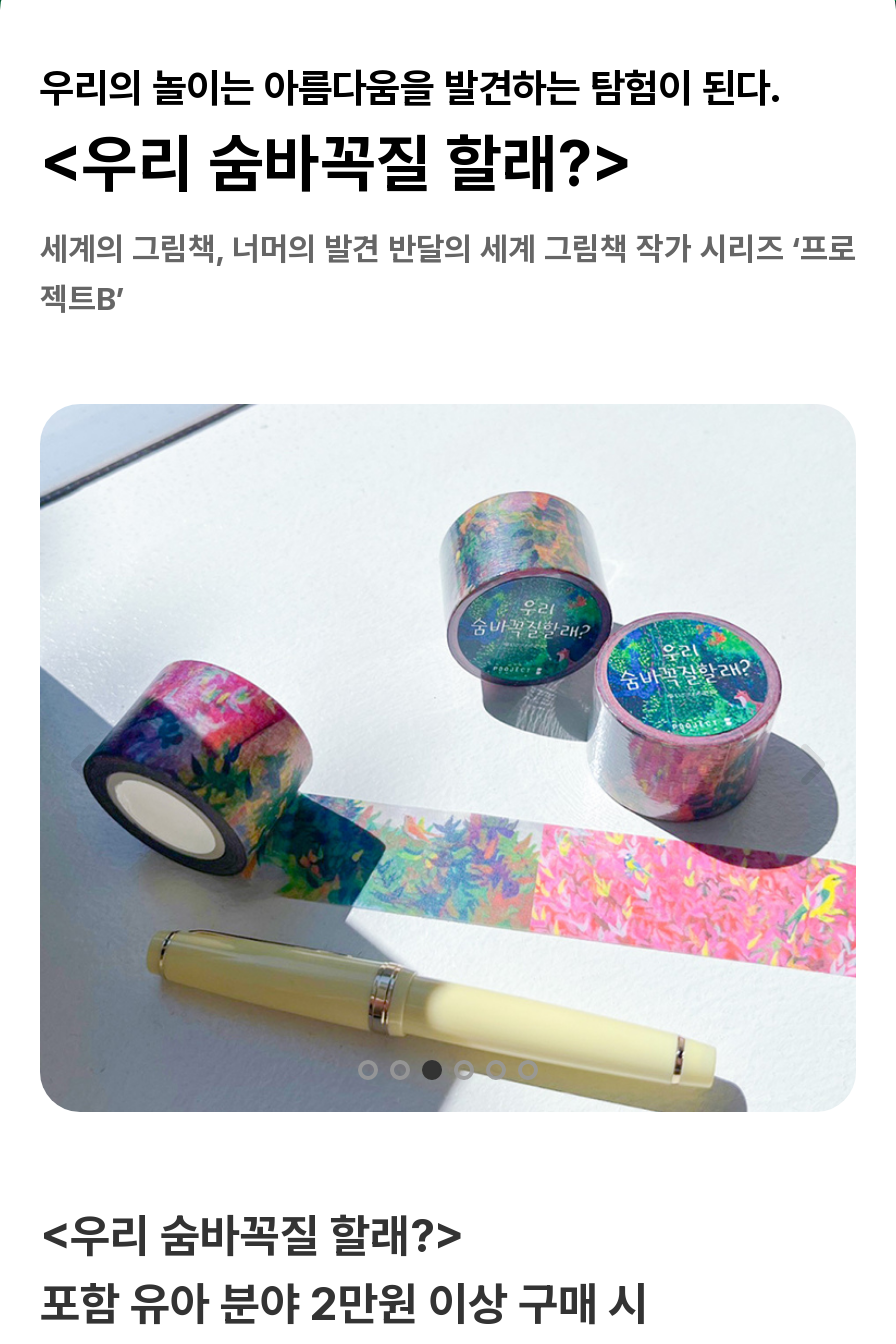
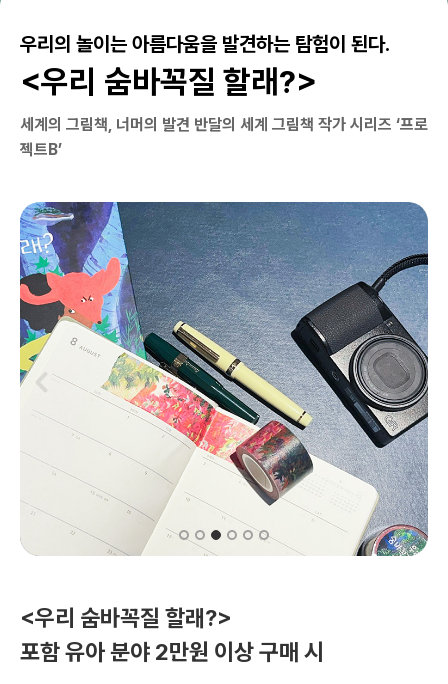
- [image]
+ [image]
